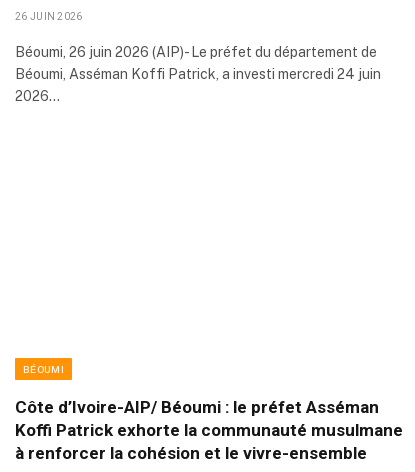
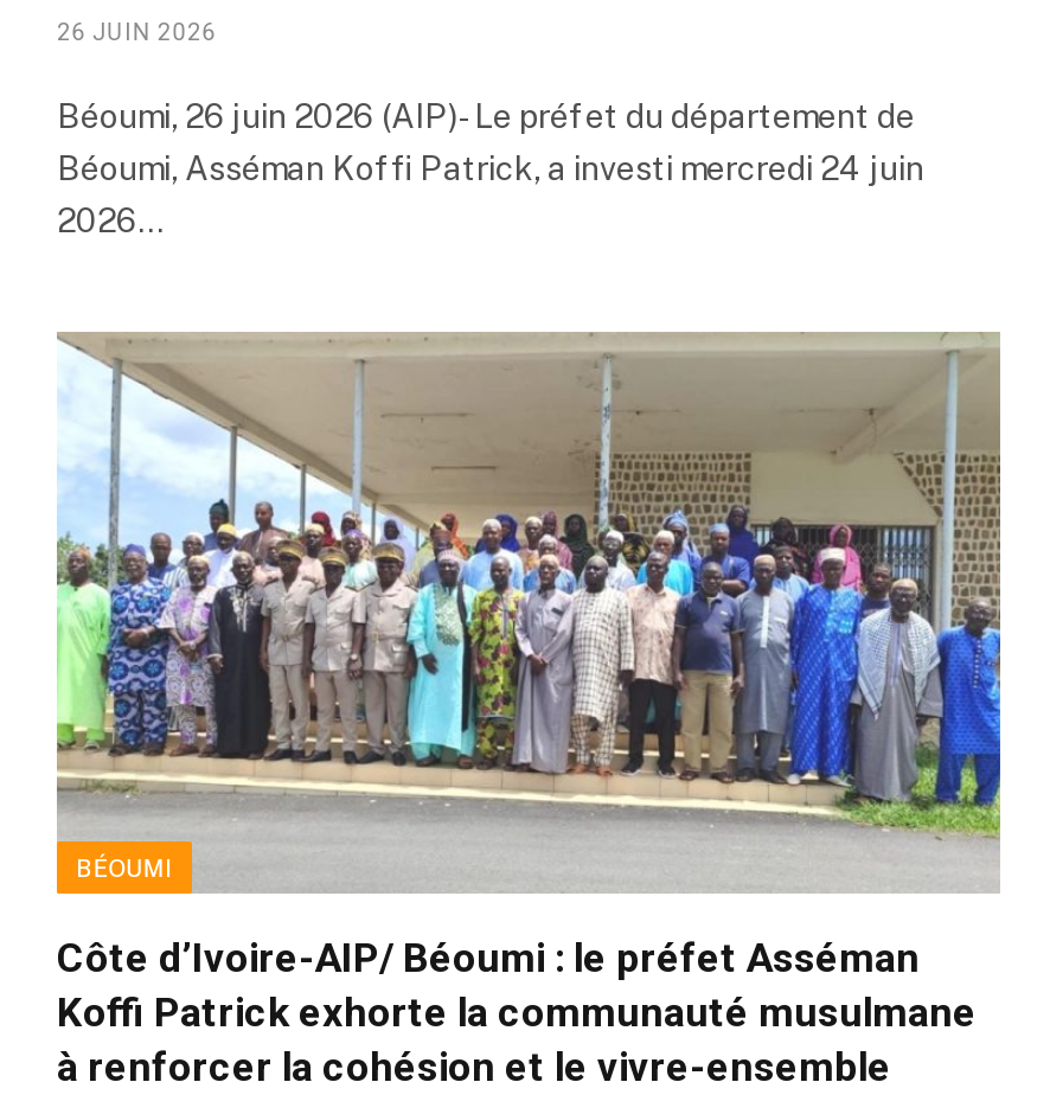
+ [image]
